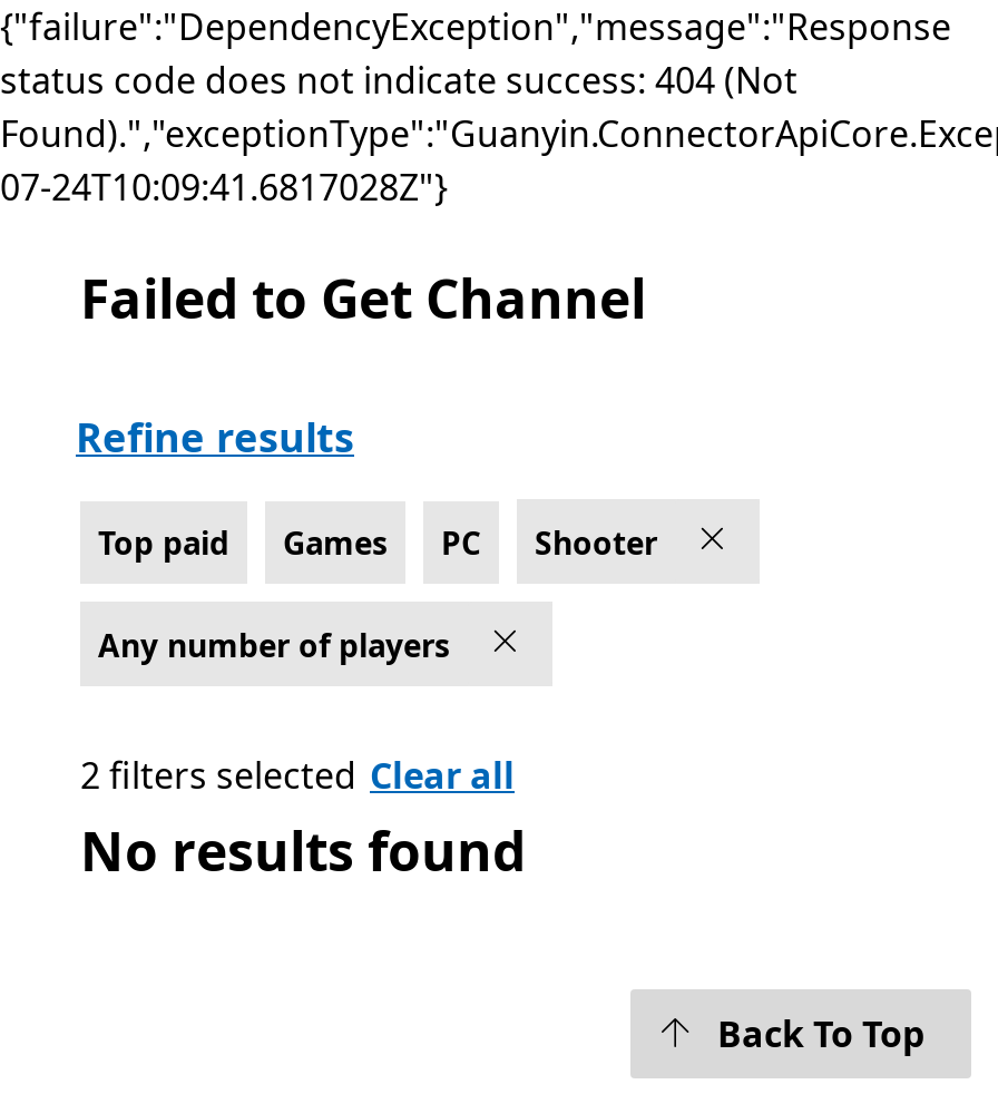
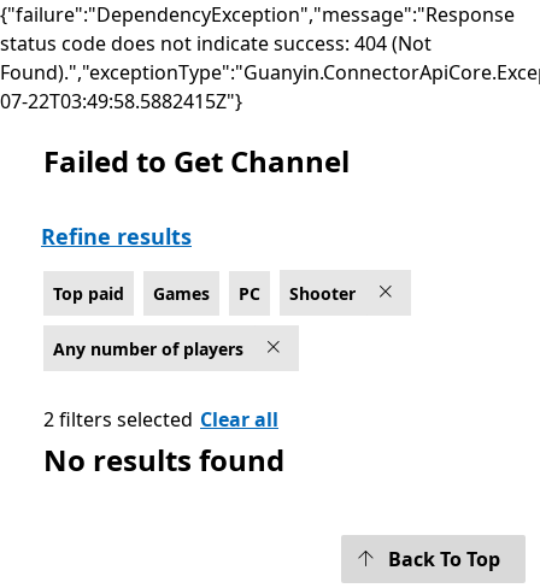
- 07-24T10:09:41.6817028Z"}
+ 07-22T03:49:58.5882415Z"}
